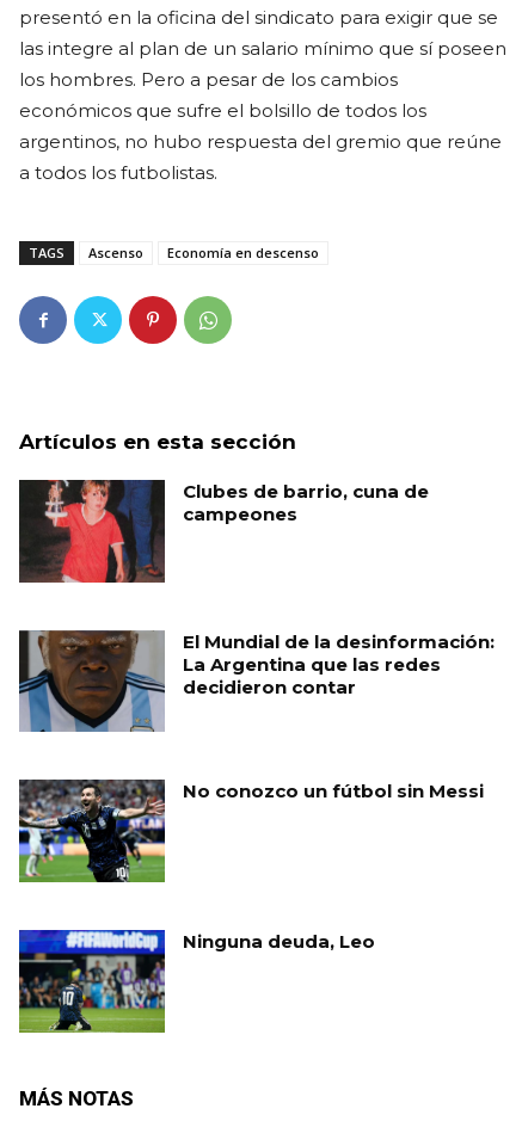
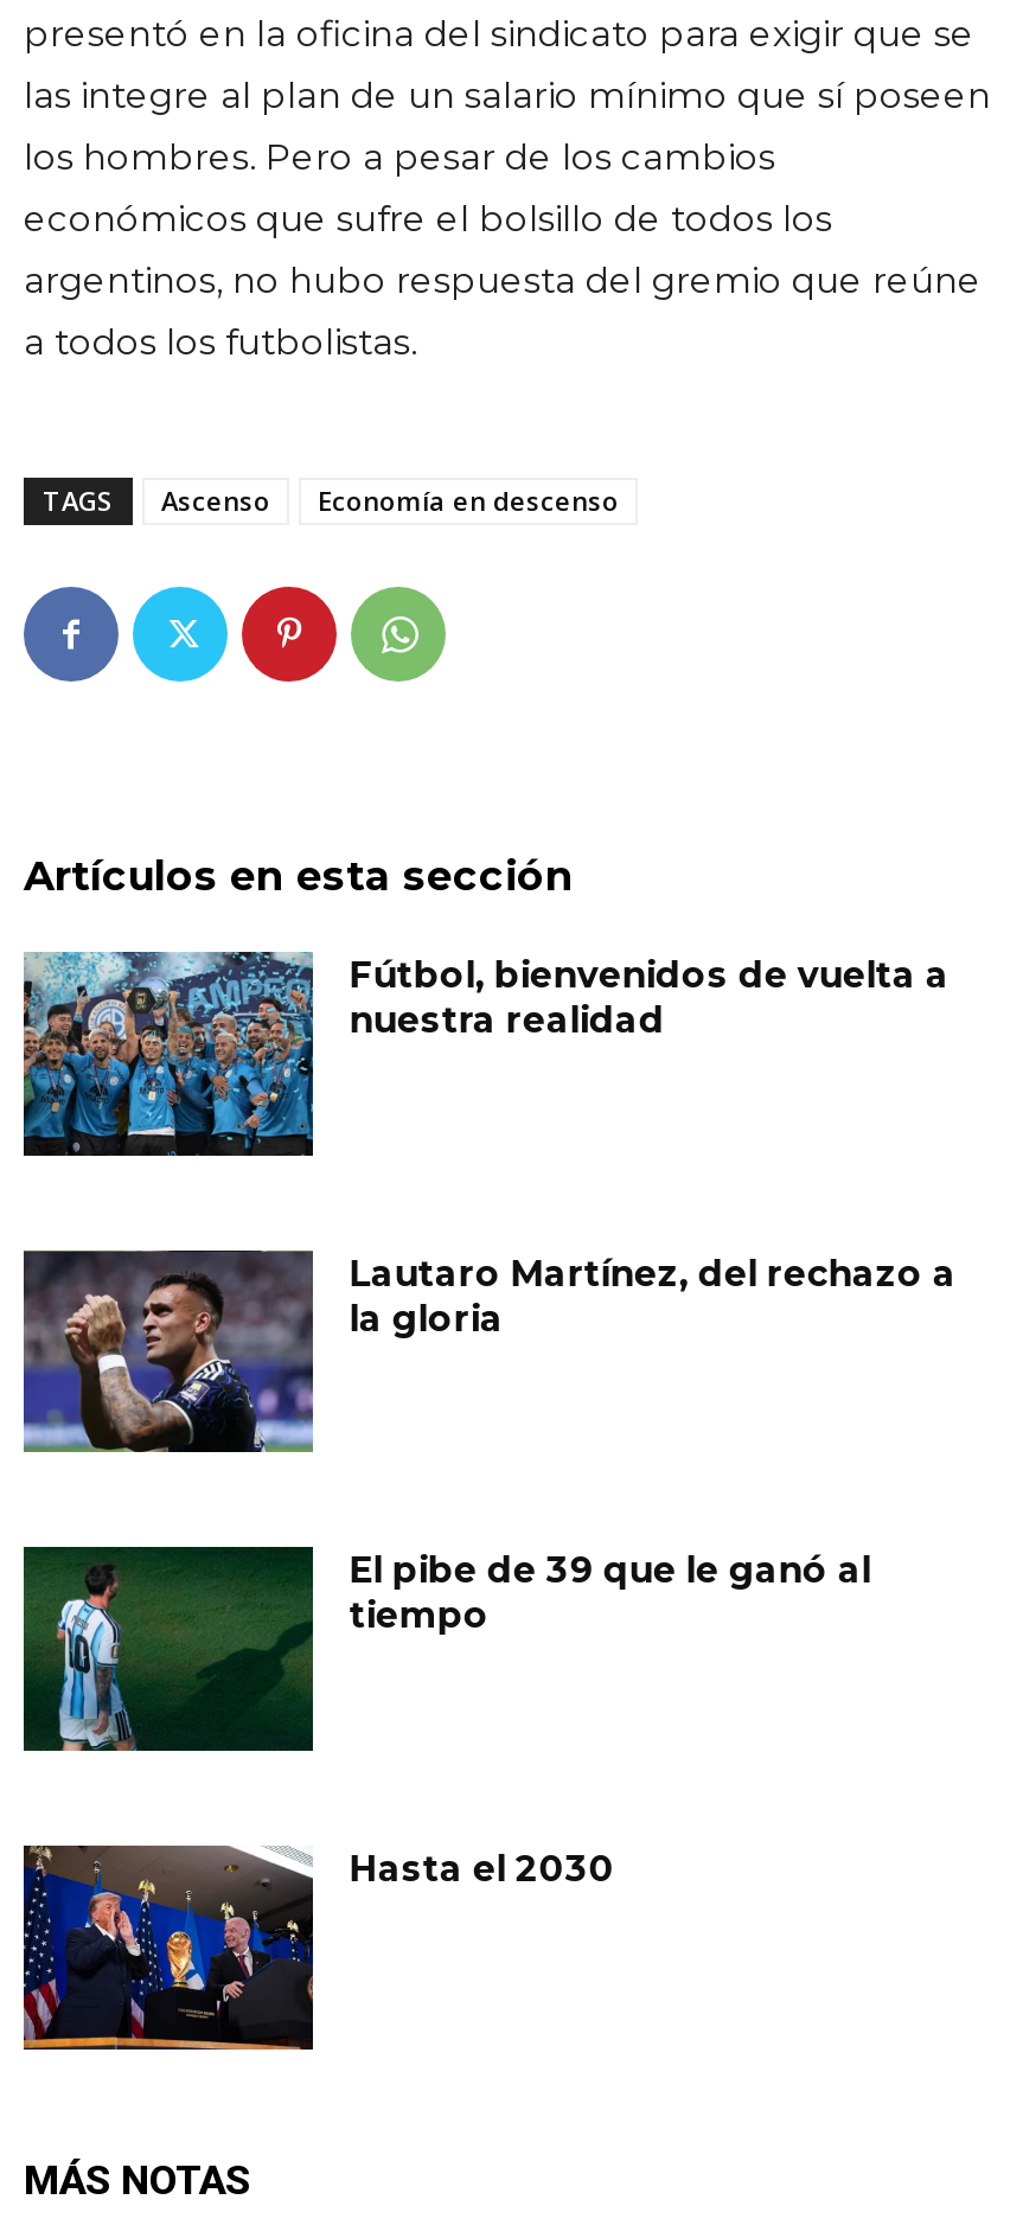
- [image]
- Clubes de barrio, cuna de
- campeones
+ [image]
+ Fútbol, bienvenidos de vuelta a
+ nuestra realidad

- [image]
- El Mundial de la desinformación:
- La Argentina que las redes
- decidieron contar
+ [image]
+ Lautaro Martínez, del rechazo a
+ la gloria

- [image]
- No conozco un fútbol sin Messi
+ [image]
+ El pibe de 39 que le ganó al
+ tiempo

- [image]
- Ninguna deuda, Leo
+ [image]
+ Hasta el 2030
